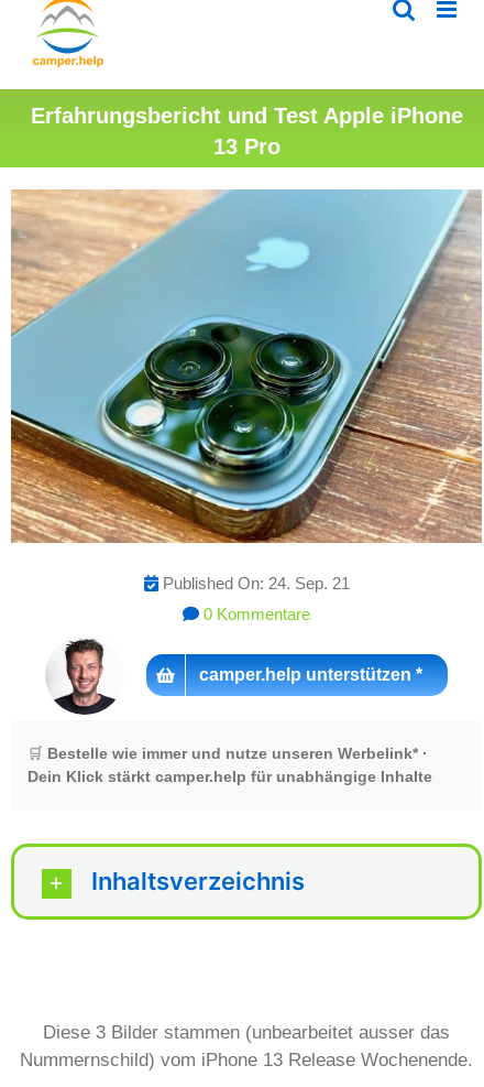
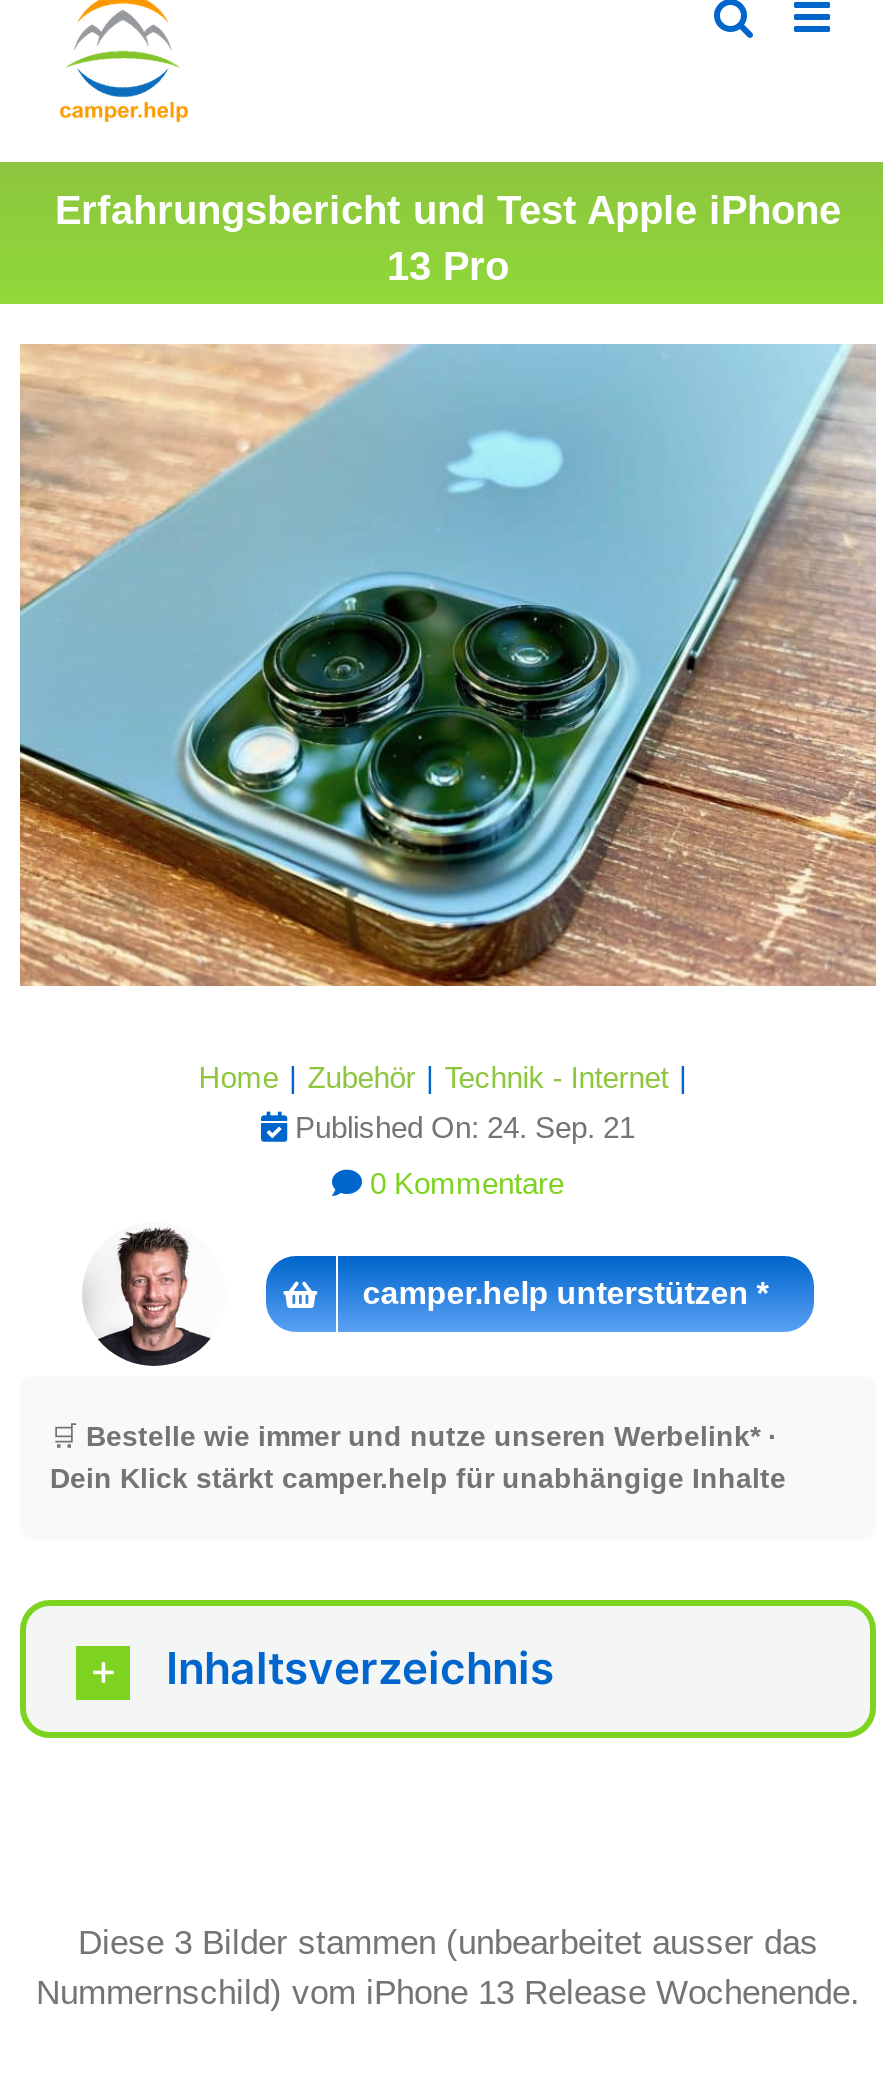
+ Home
+ Zubehör
+ Technik - Internet
